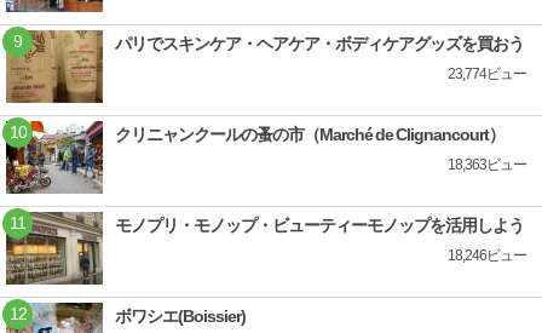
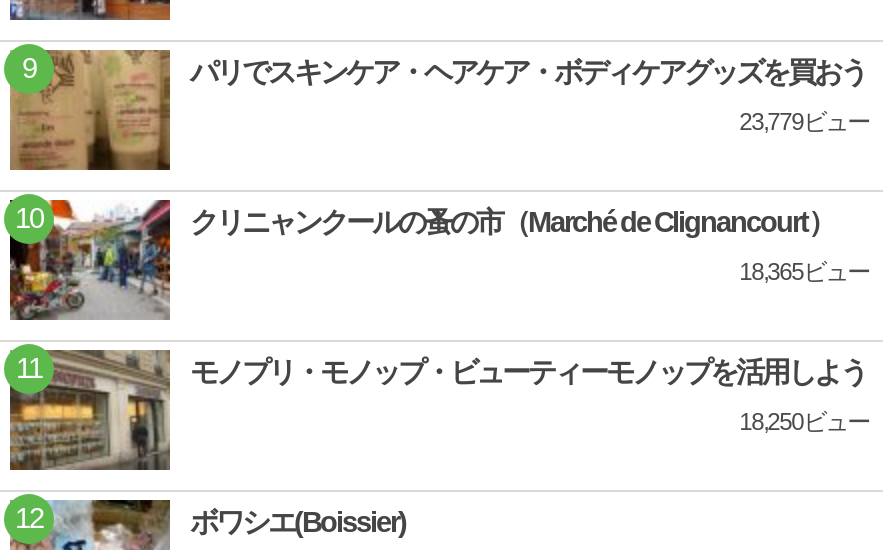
- 23,774ビュー
+ 23,779ビュー

- 18,363ビュー
+ 18,365ビュー

- 18,246ビュー
+ 18,250ビュー
